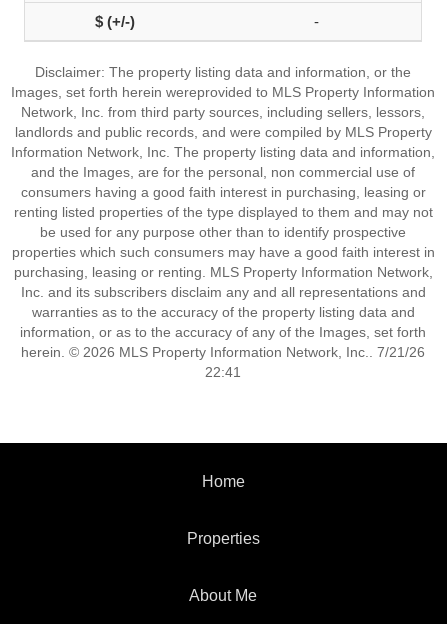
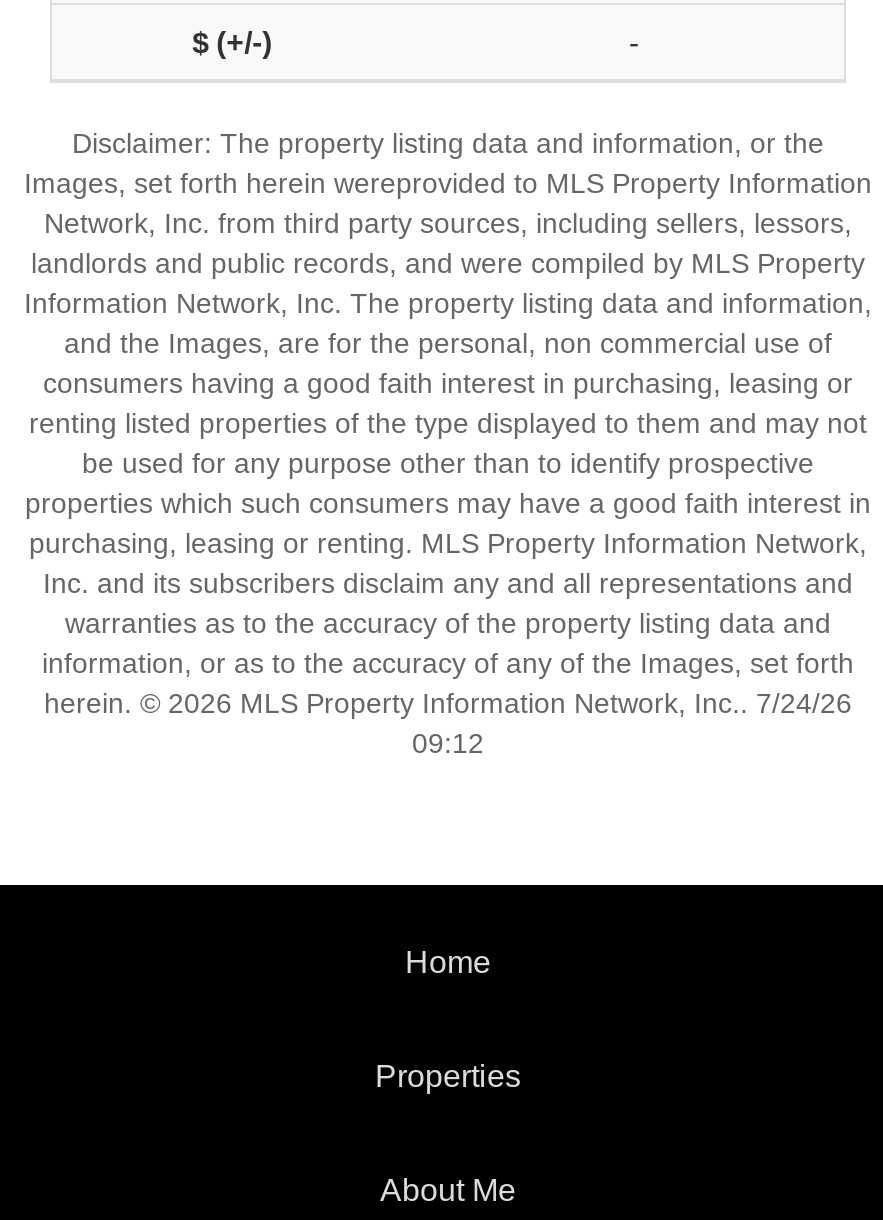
- herein. © 2026 MLS Property Information Network, Inc.. 7/21/26
+ herein. © 2026 MLS Property Information Network, Inc.. 7/24/26

- 22:41
+ 09:12
